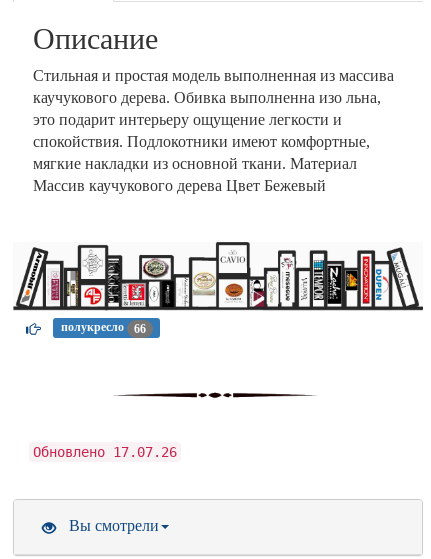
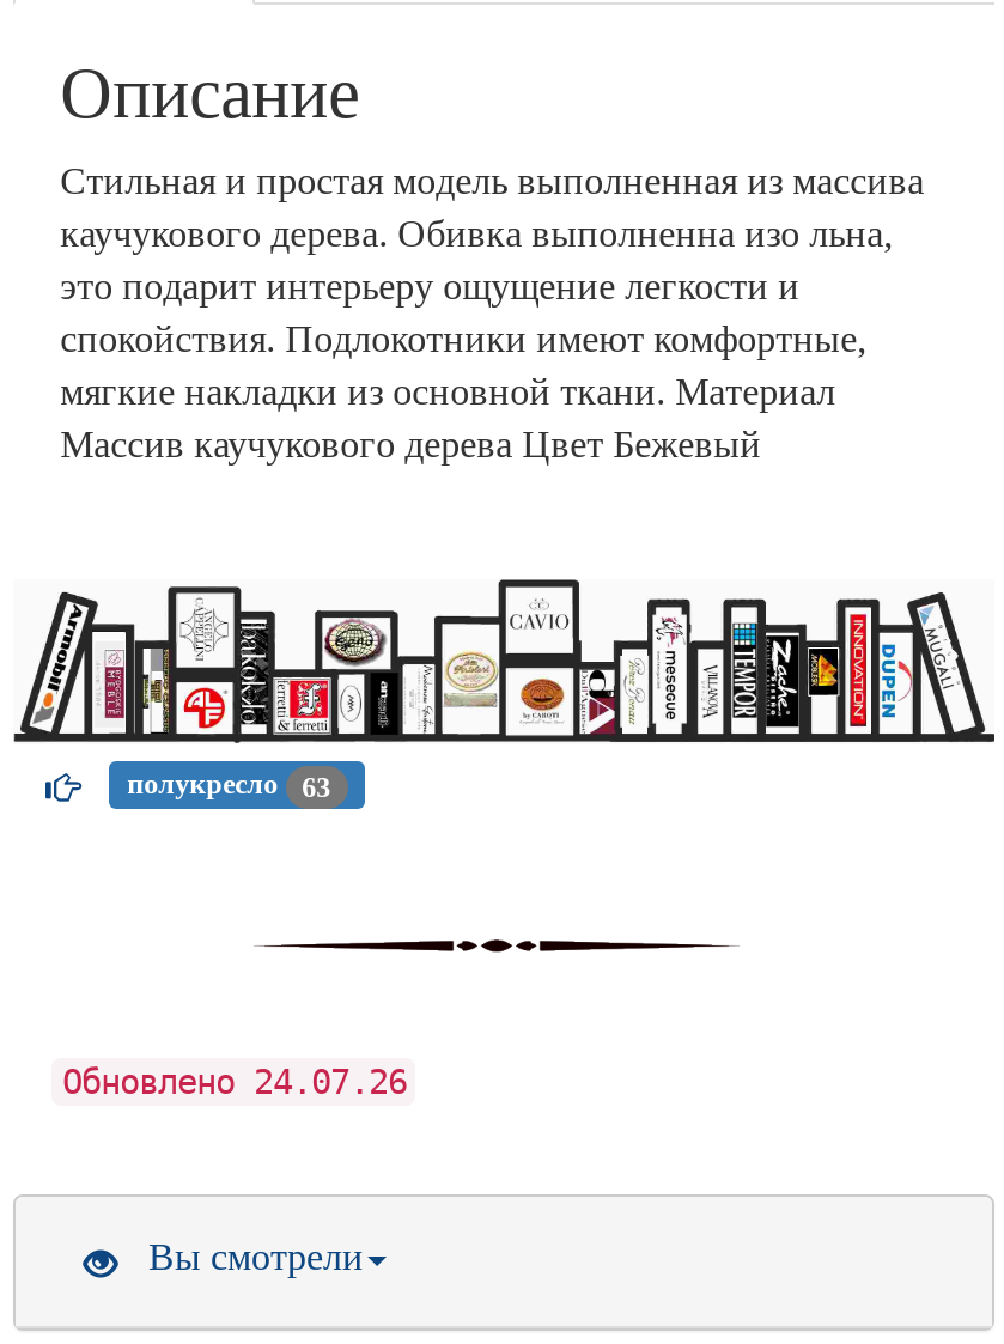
- полукресло 66
+ полукресло 63

- Обновлено 17.07.26
+ Обновлено 24.07.26
